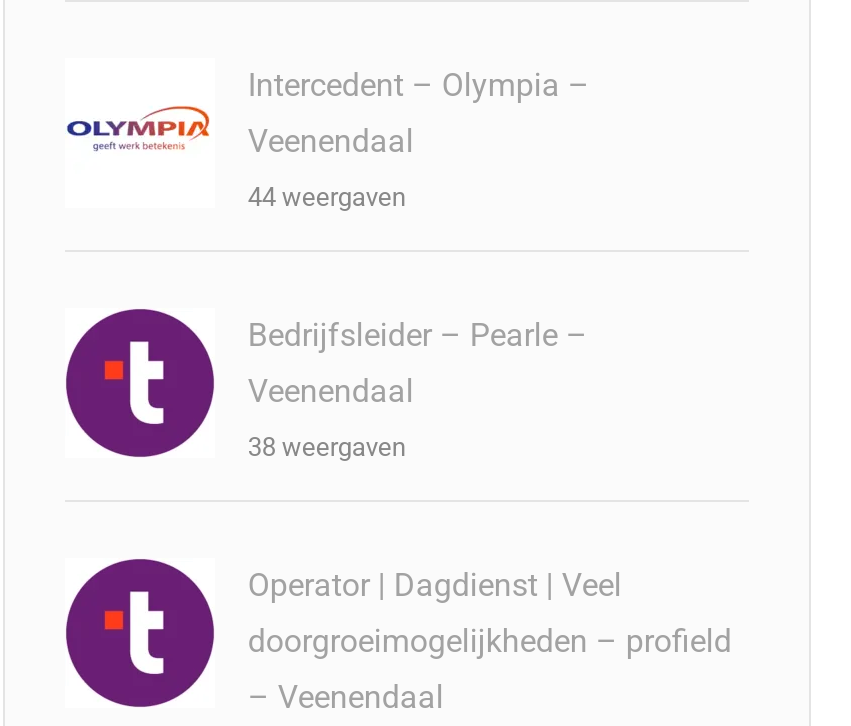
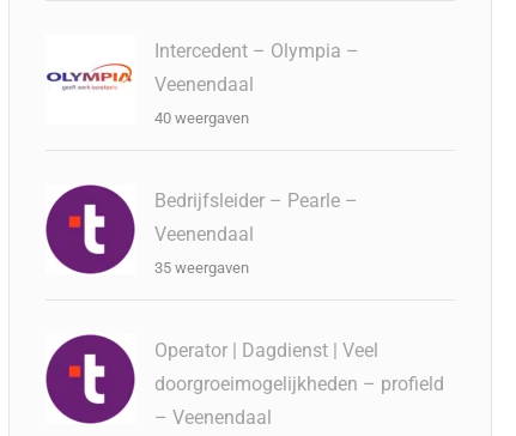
- 44 weergaven
+ 40 weergaven

- 38 weergaven
+ 35 weergaven
